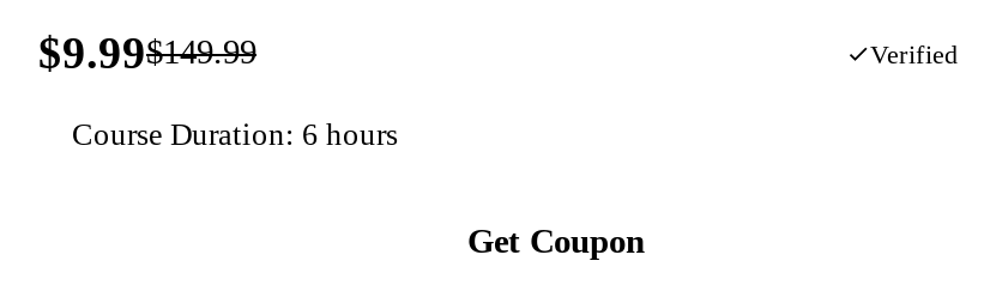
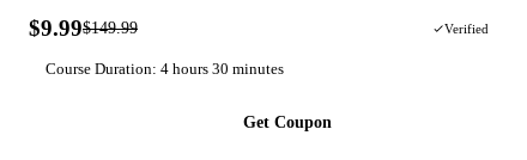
- Course Duration: 6 hours
+ Course Duration: 4 hours 30 minutes
